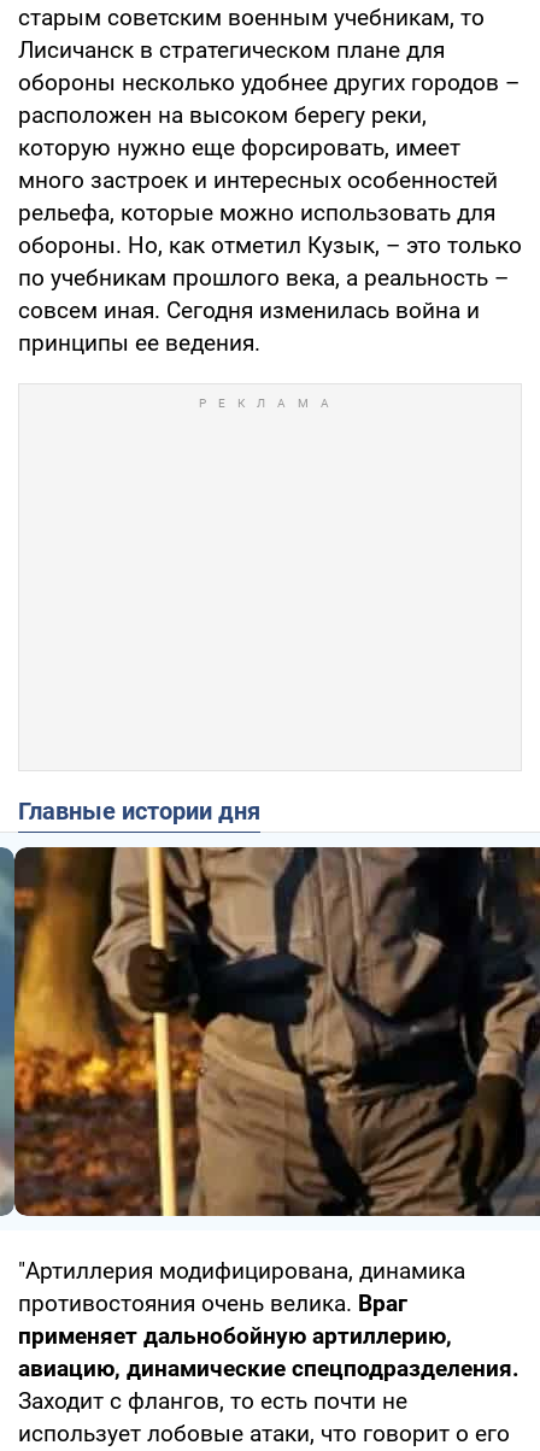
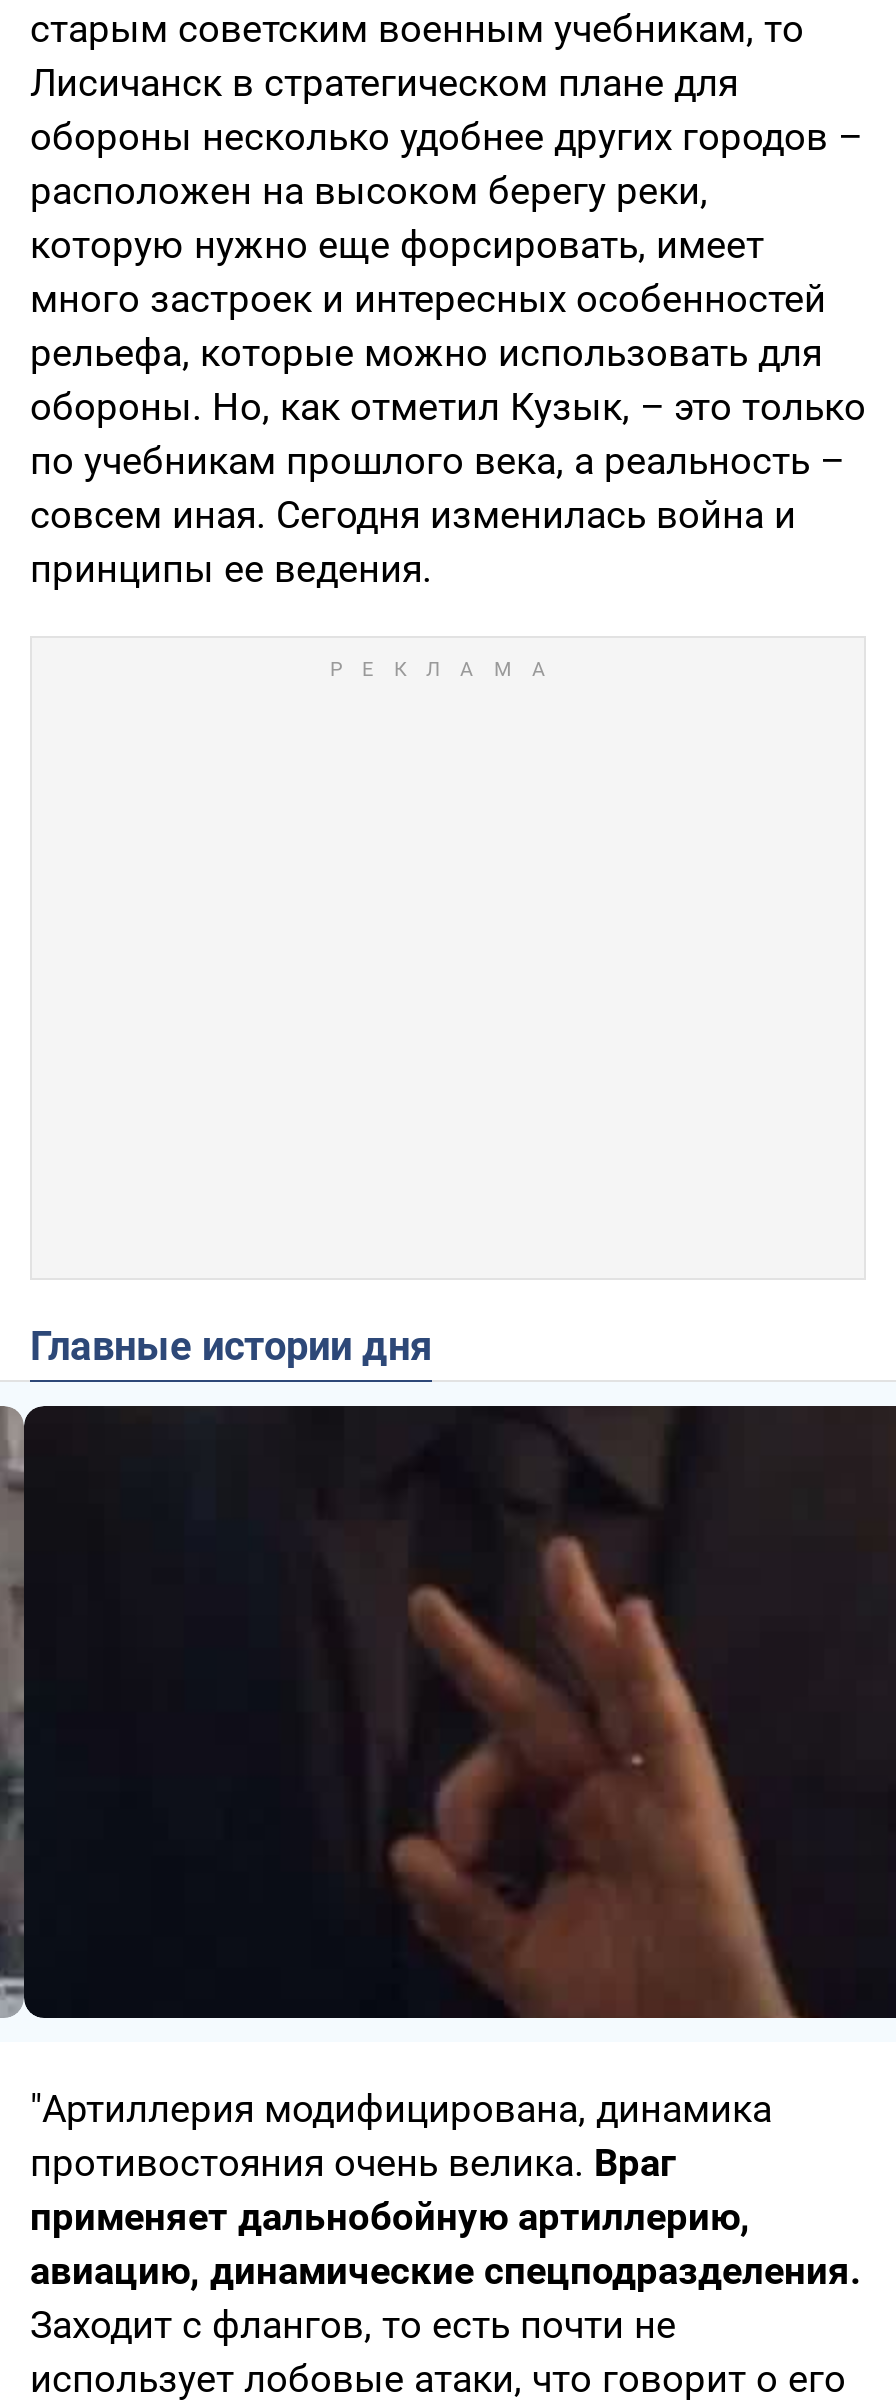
- [image]
+ [image]
